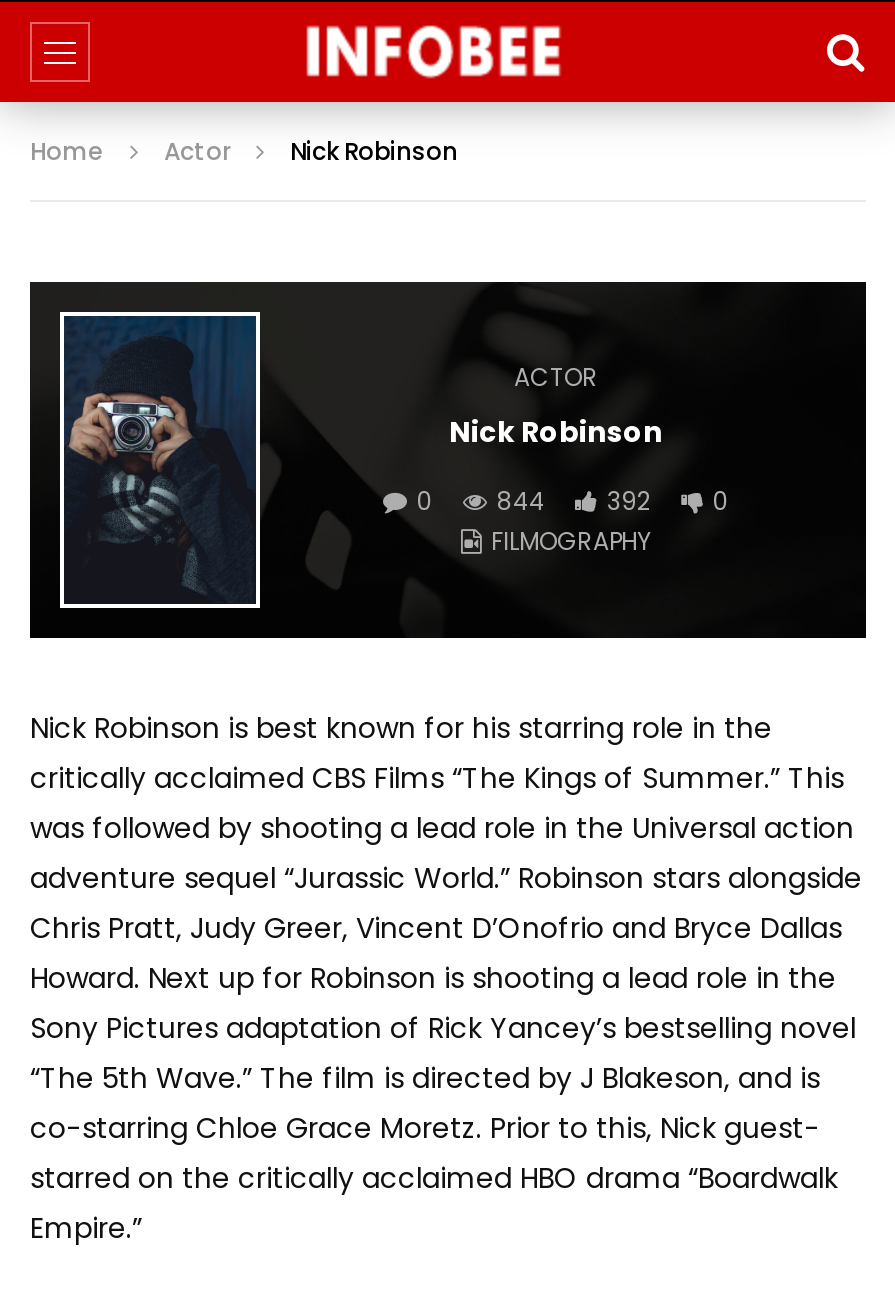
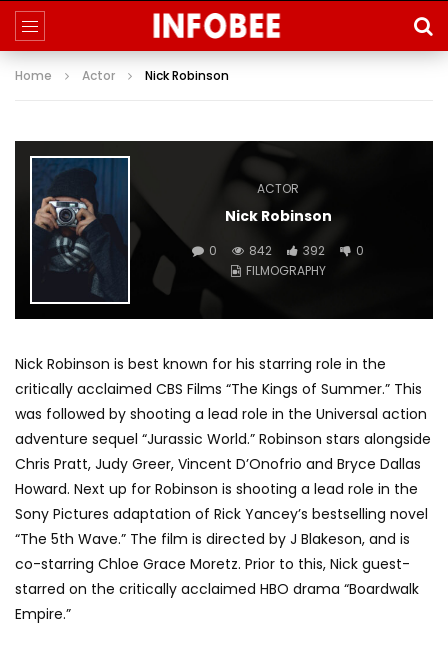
- 0 844 392 0
+ 0 842 392 0
